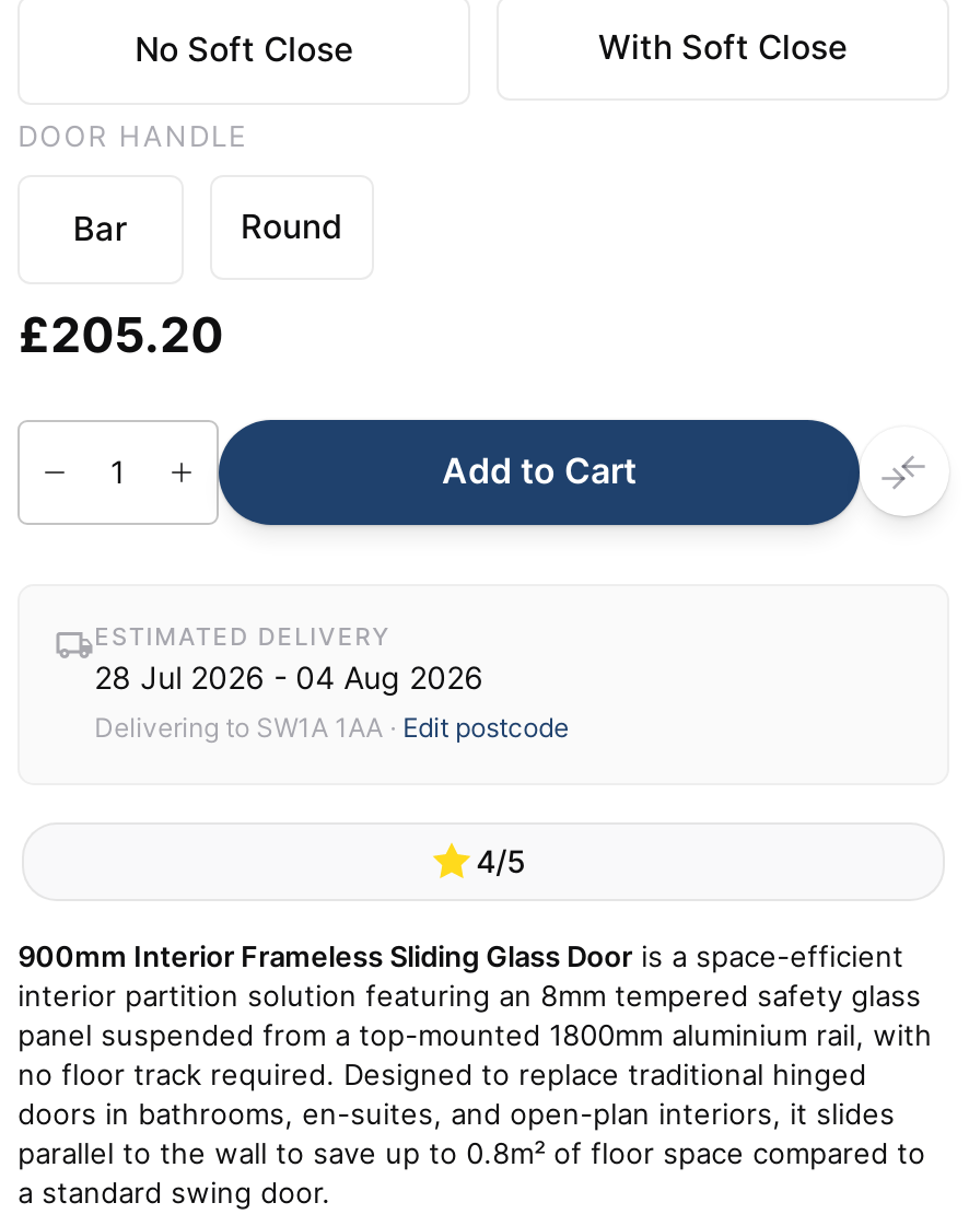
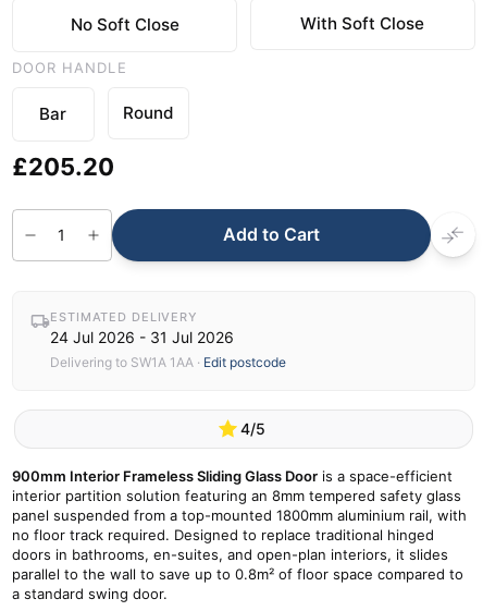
- 28 Jul 2026 - 04 Aug 2026
+ 24 Jul 2026 - 31 Jul 2026
